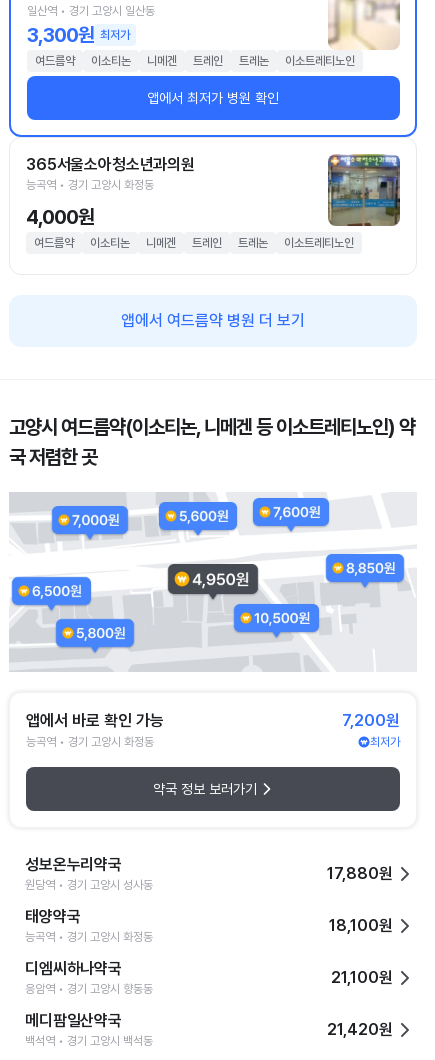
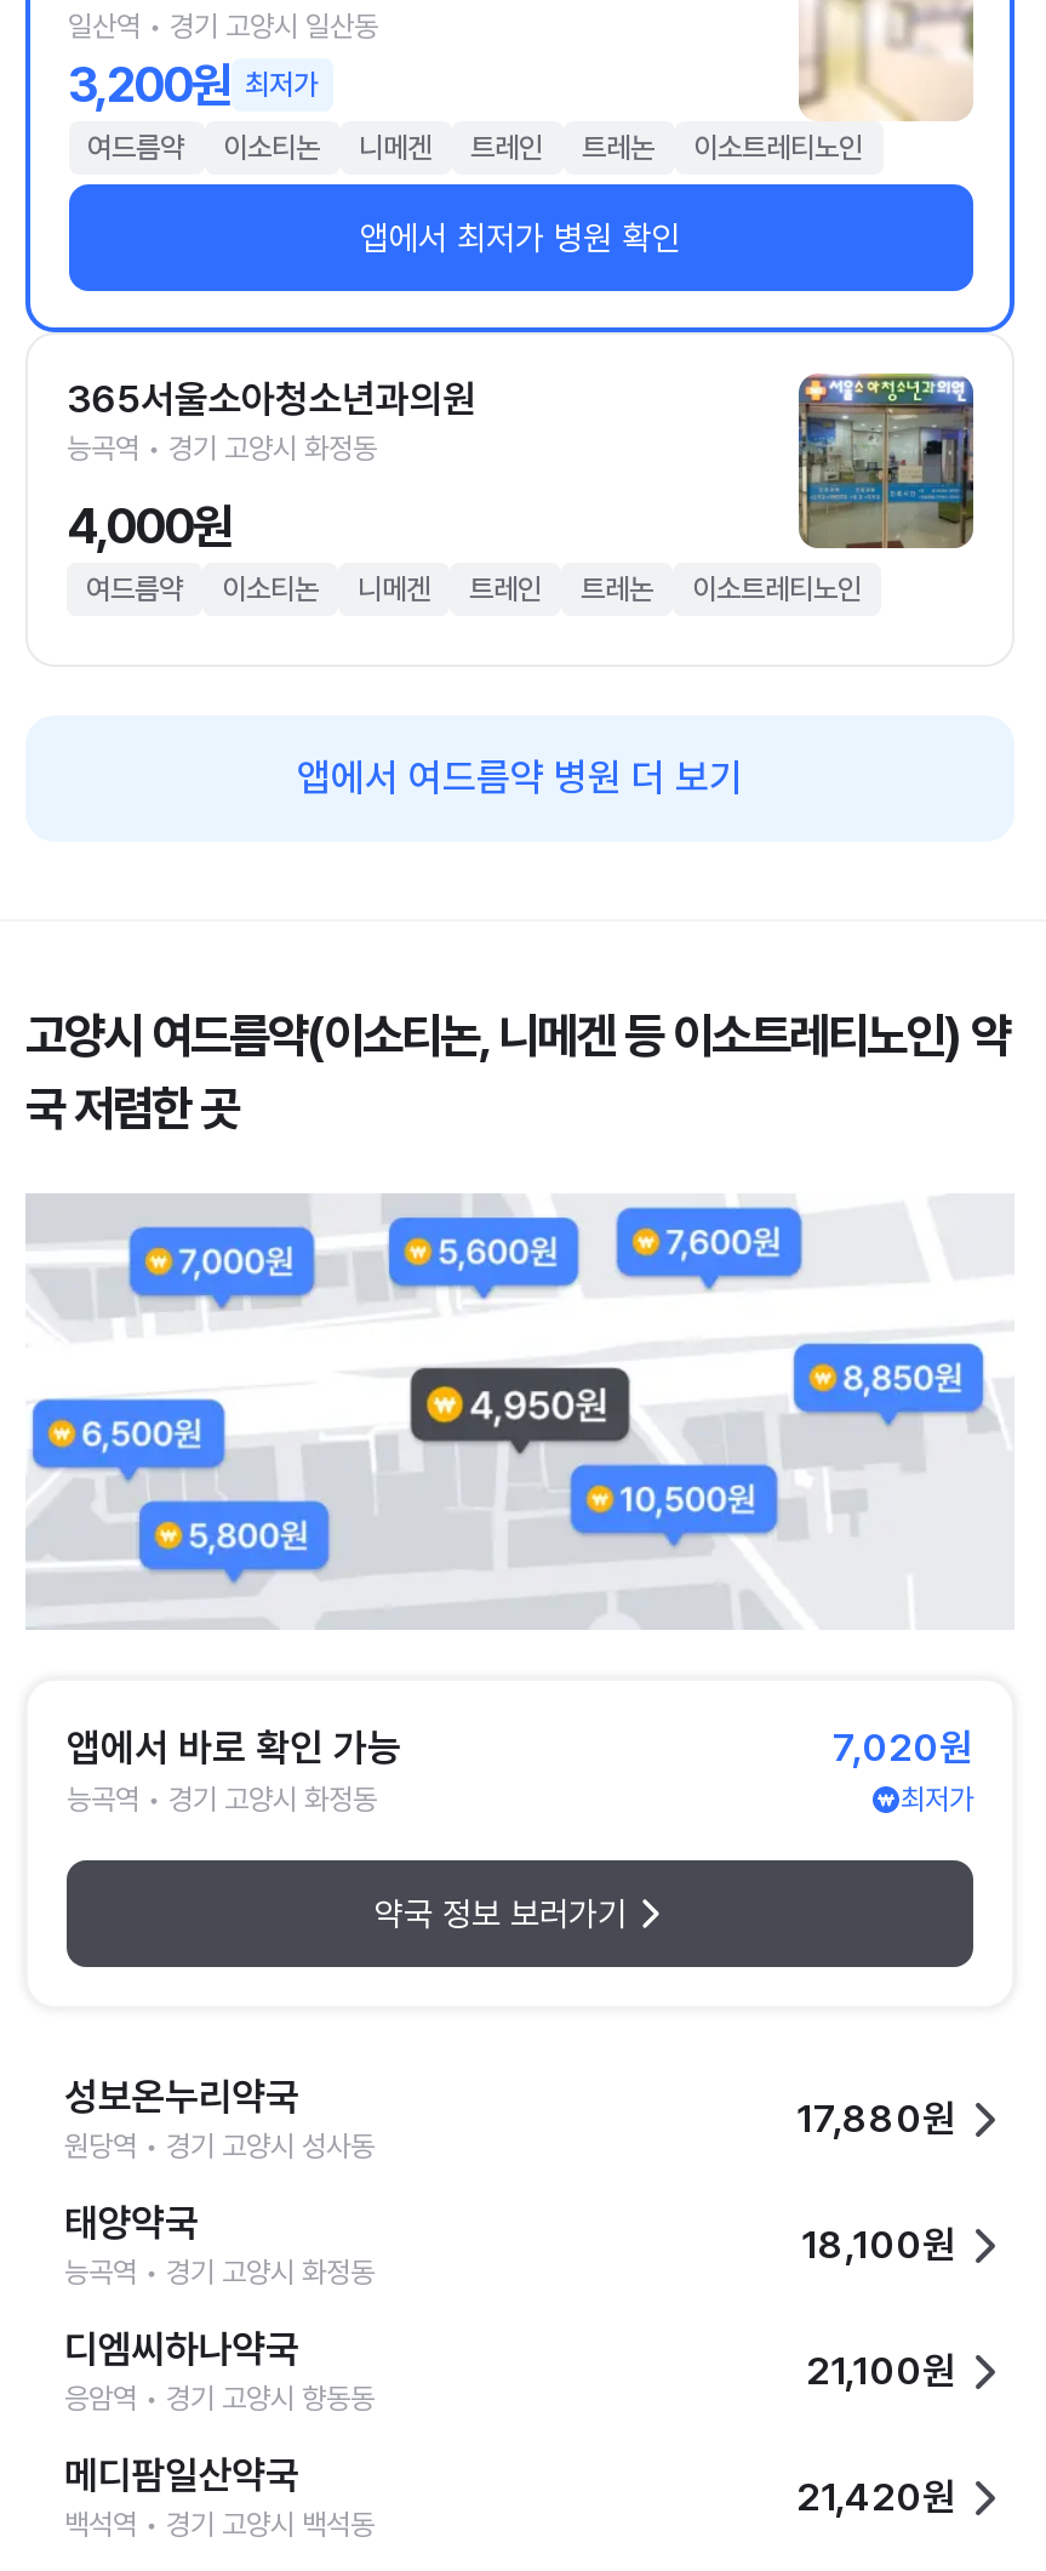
- 3,300원 최저가
+ 3,200원 최저가

- 7,200원
+ 7,020원
